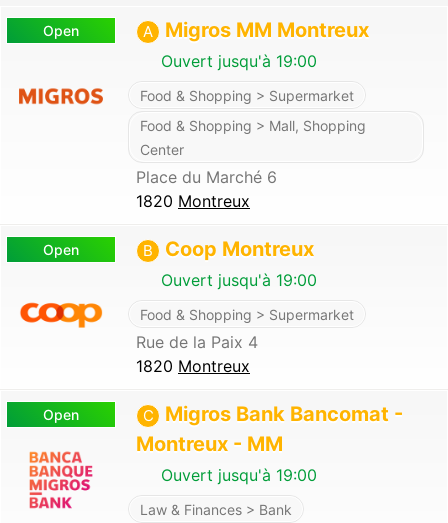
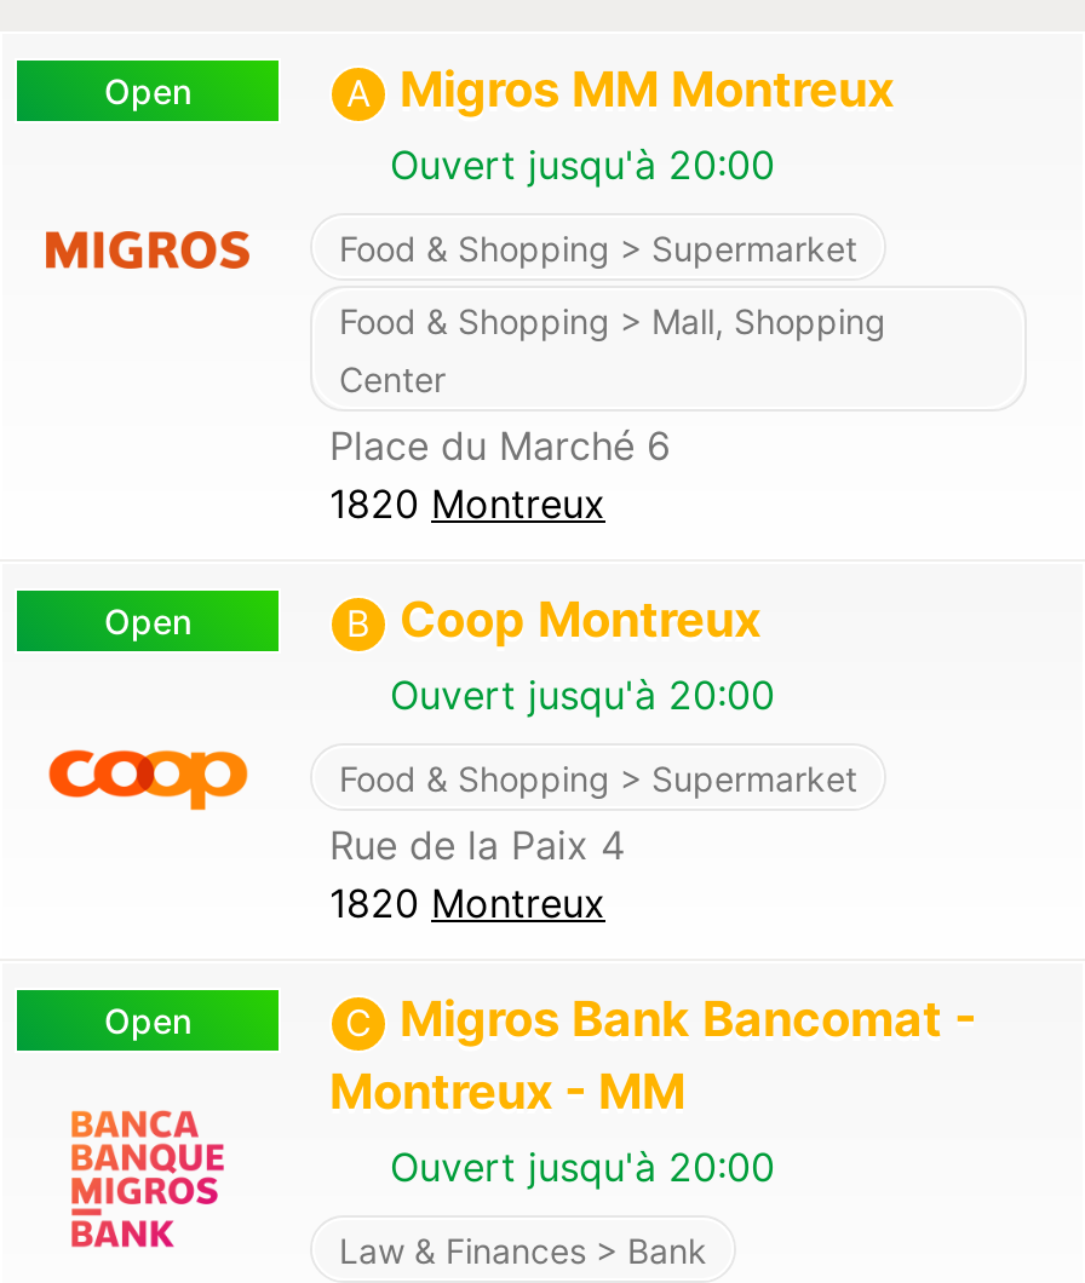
- Ouvert jusqu'à 19:00
+ Ouvert jusqu'à 20:00

- Ouvert jusqu'à 19:00
+ Ouvert jusqu'à 20:00

- Ouvert jusqu'à 19:00
+ Ouvert jusqu'à 20:00
